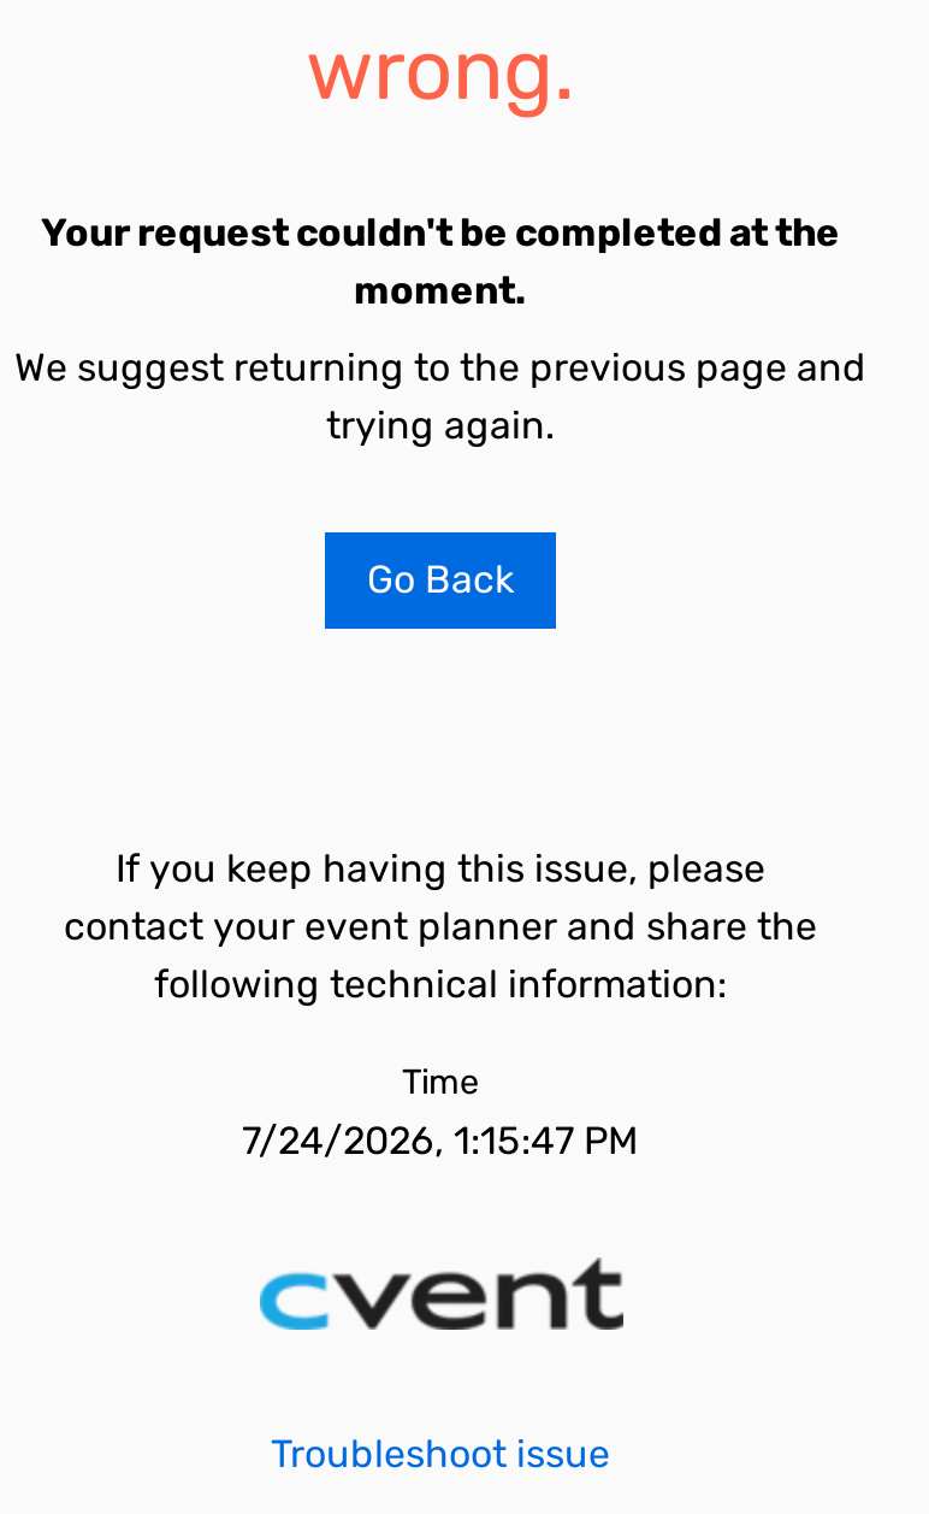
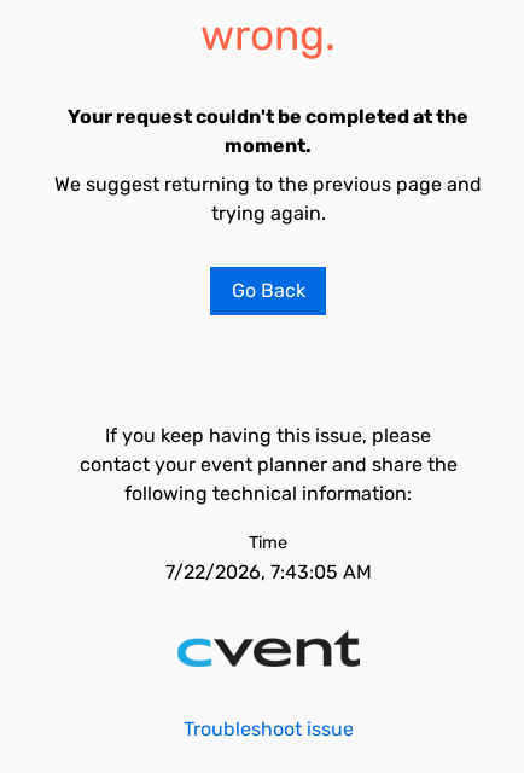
- 7/24/2026, 1:15:47 PM
+ 7/22/2026, 7:43:05 AM
